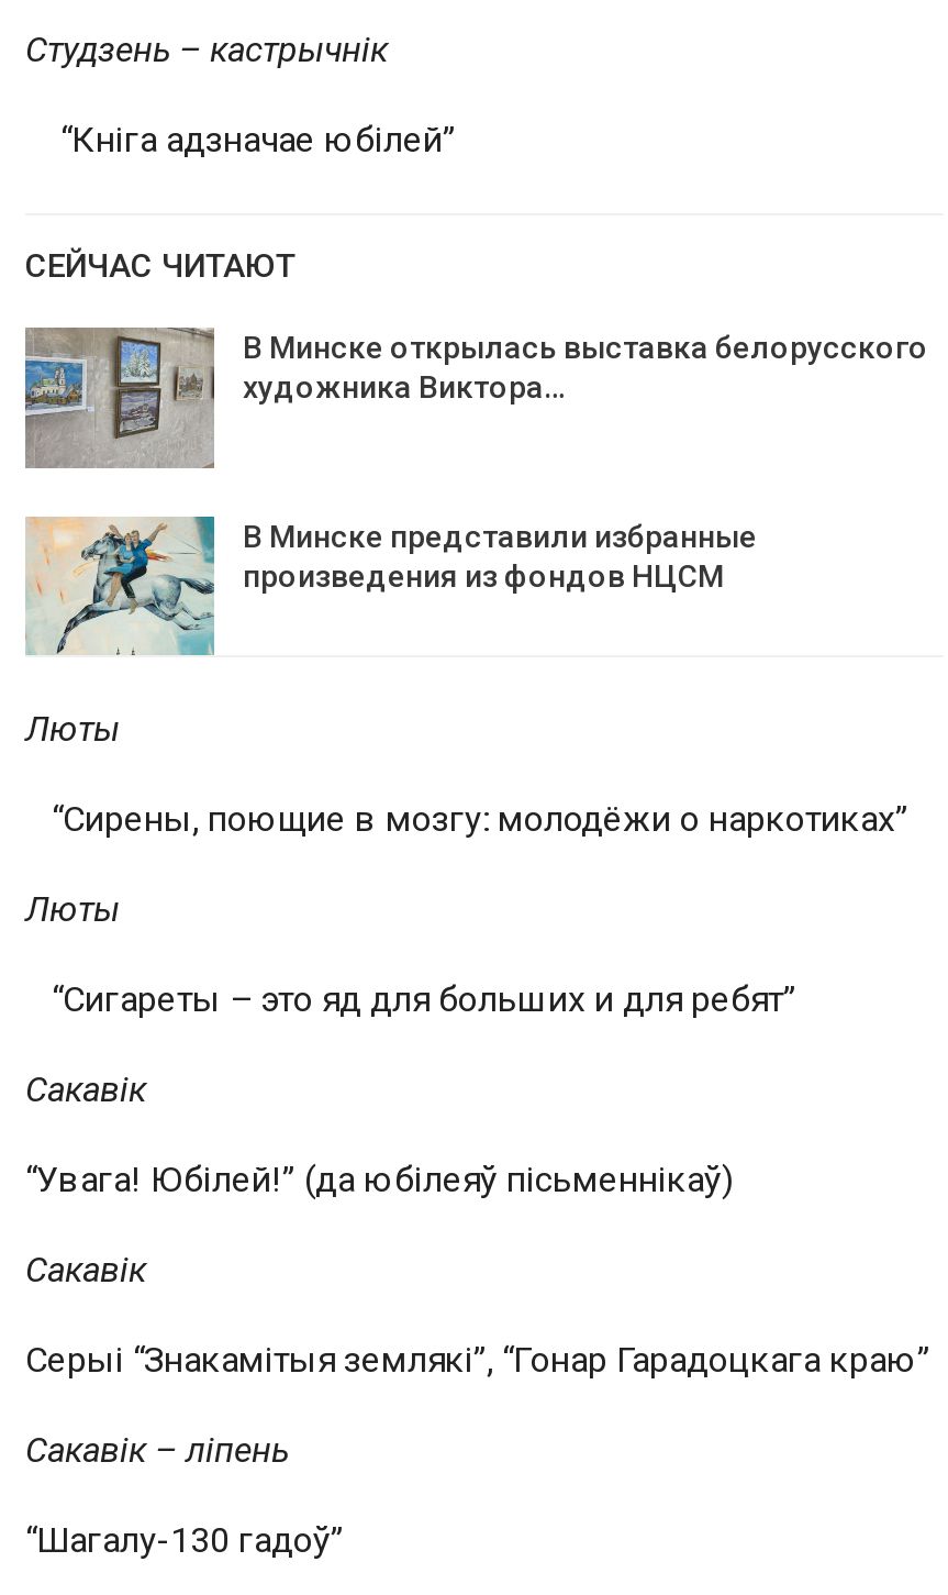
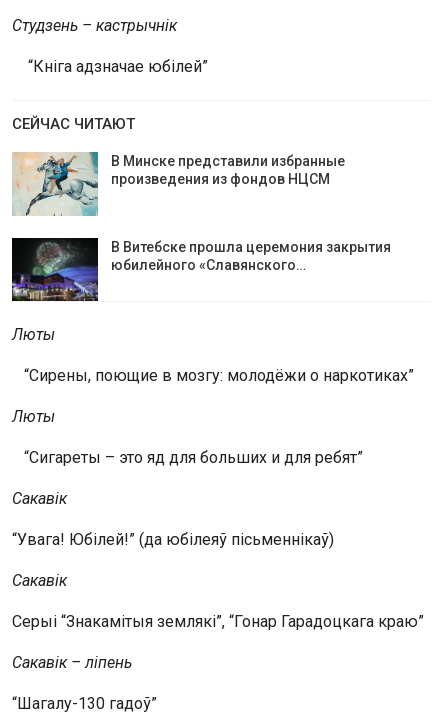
- [image]
- В Минске открылась выставка белорусского
- художника Виктора…

moved up: [image] | В Минске представили избранные | произведения из фондов НЦСМ

+ [image]
+ В Витебске прошла церемония закрытия
+ юбилейного «Славянского…
